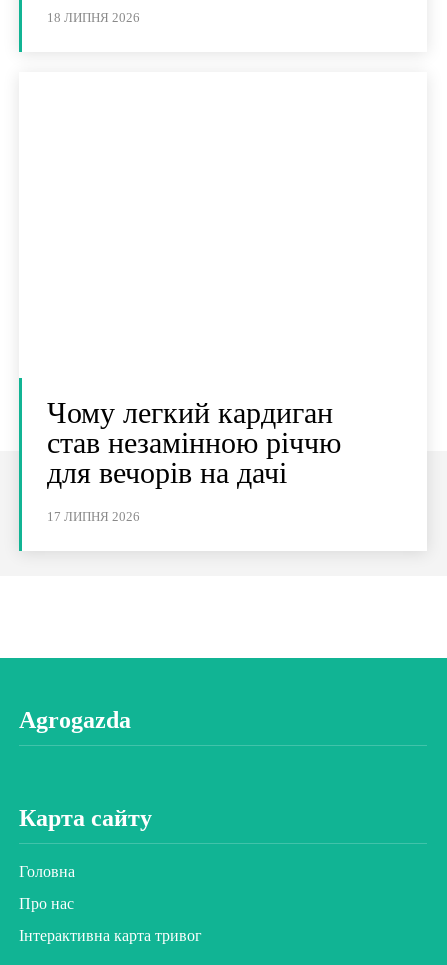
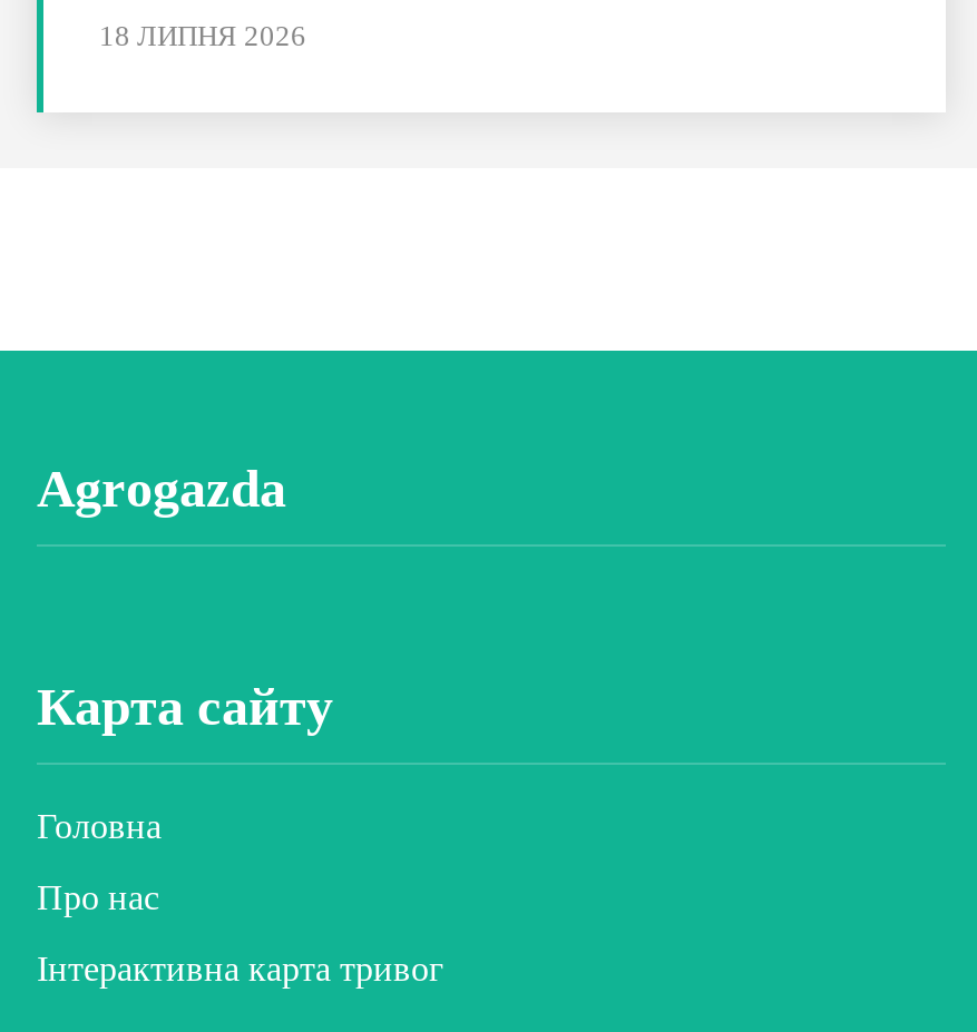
- Чому легкий кардиган
- став незамінною річчю
- для вечорів на дачі
- 17 ЛИПНЯ 2026
